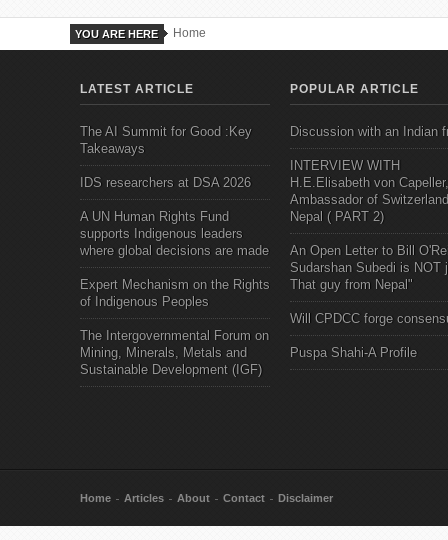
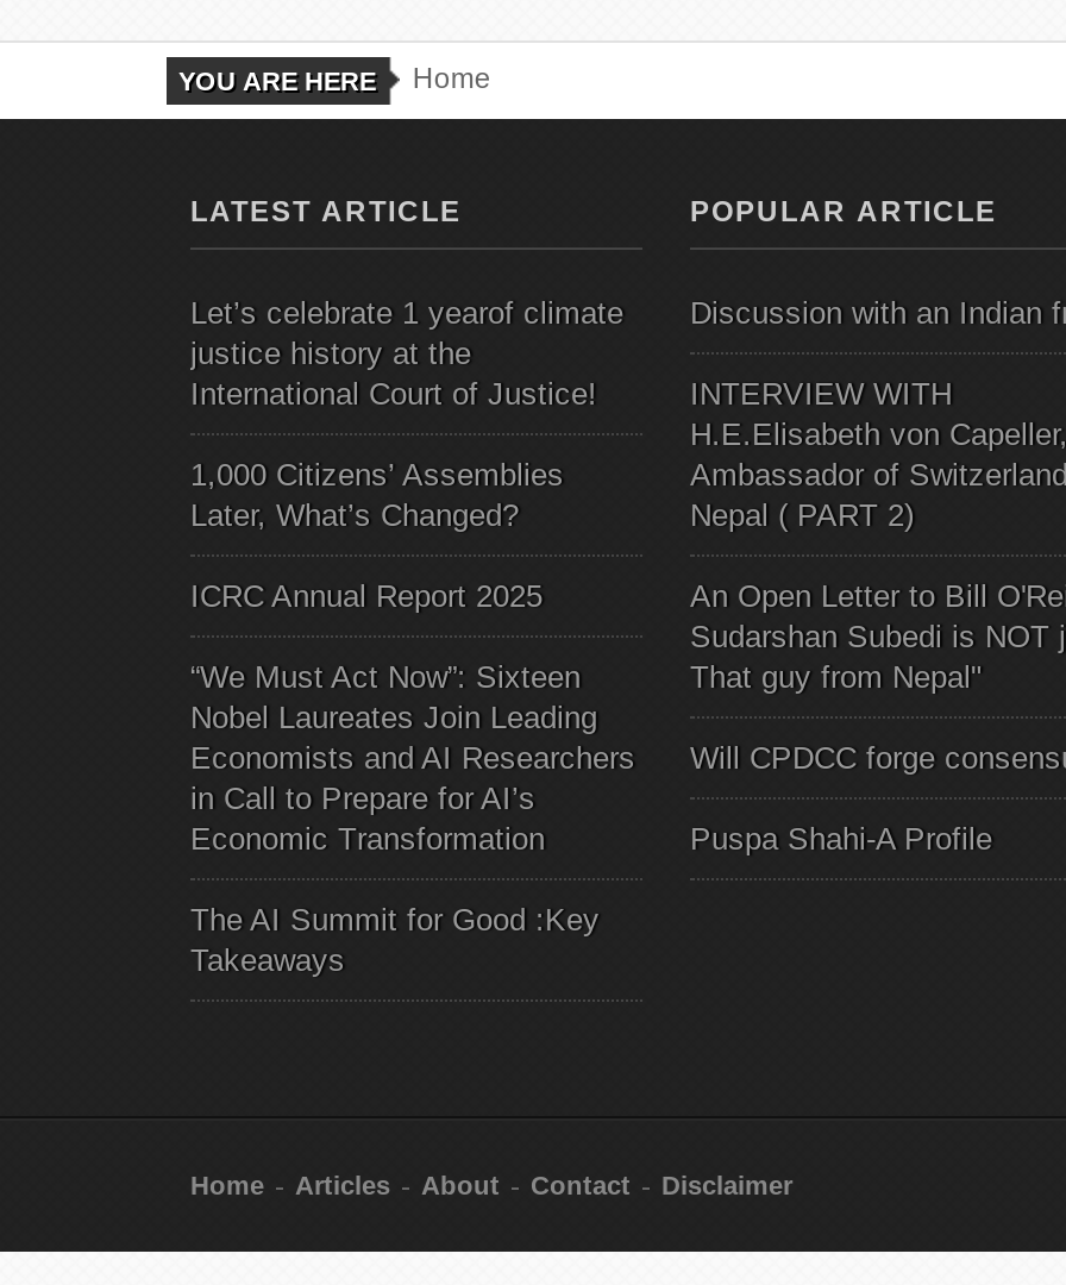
moved down: The AI Summit for Good :Key | Takeaways

+ Let’s celebrate 1 yearof climate
+ justice history at the
+ International Court of Justice!
+ 1,000 Citizens’ Assemblies
+ Later, What’s Changed?
+ ICRC Annual Report 2025
+ “We Must Act Now”: Sixteen
+ Nobel Laureates Join Leading
+ Economists and AI Researchers
+ in Call to Prepare for AI’s
+ Economic Transformation

- IDS researchers at DSA 2026
- A UN Human Rights Fund
- supports Indigenous leaders
- where global decisions are made
- Expert Mechanism on the Rights
- of Indigenous Peoples
- The Intergovernmental Forum on
- Mining, Minerals, Metals and
- Sustainable Development (IGF)
